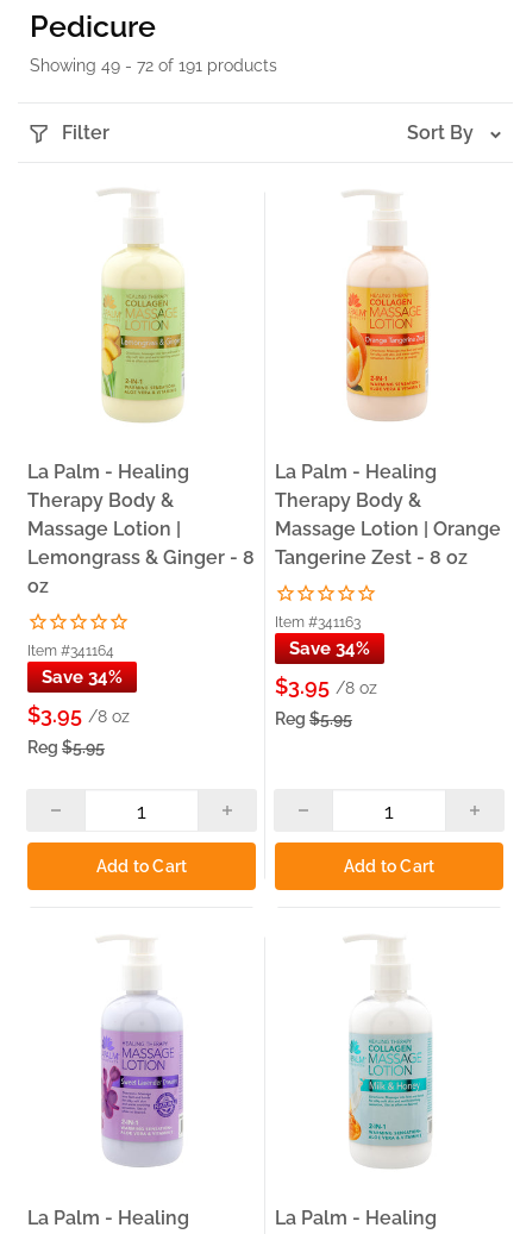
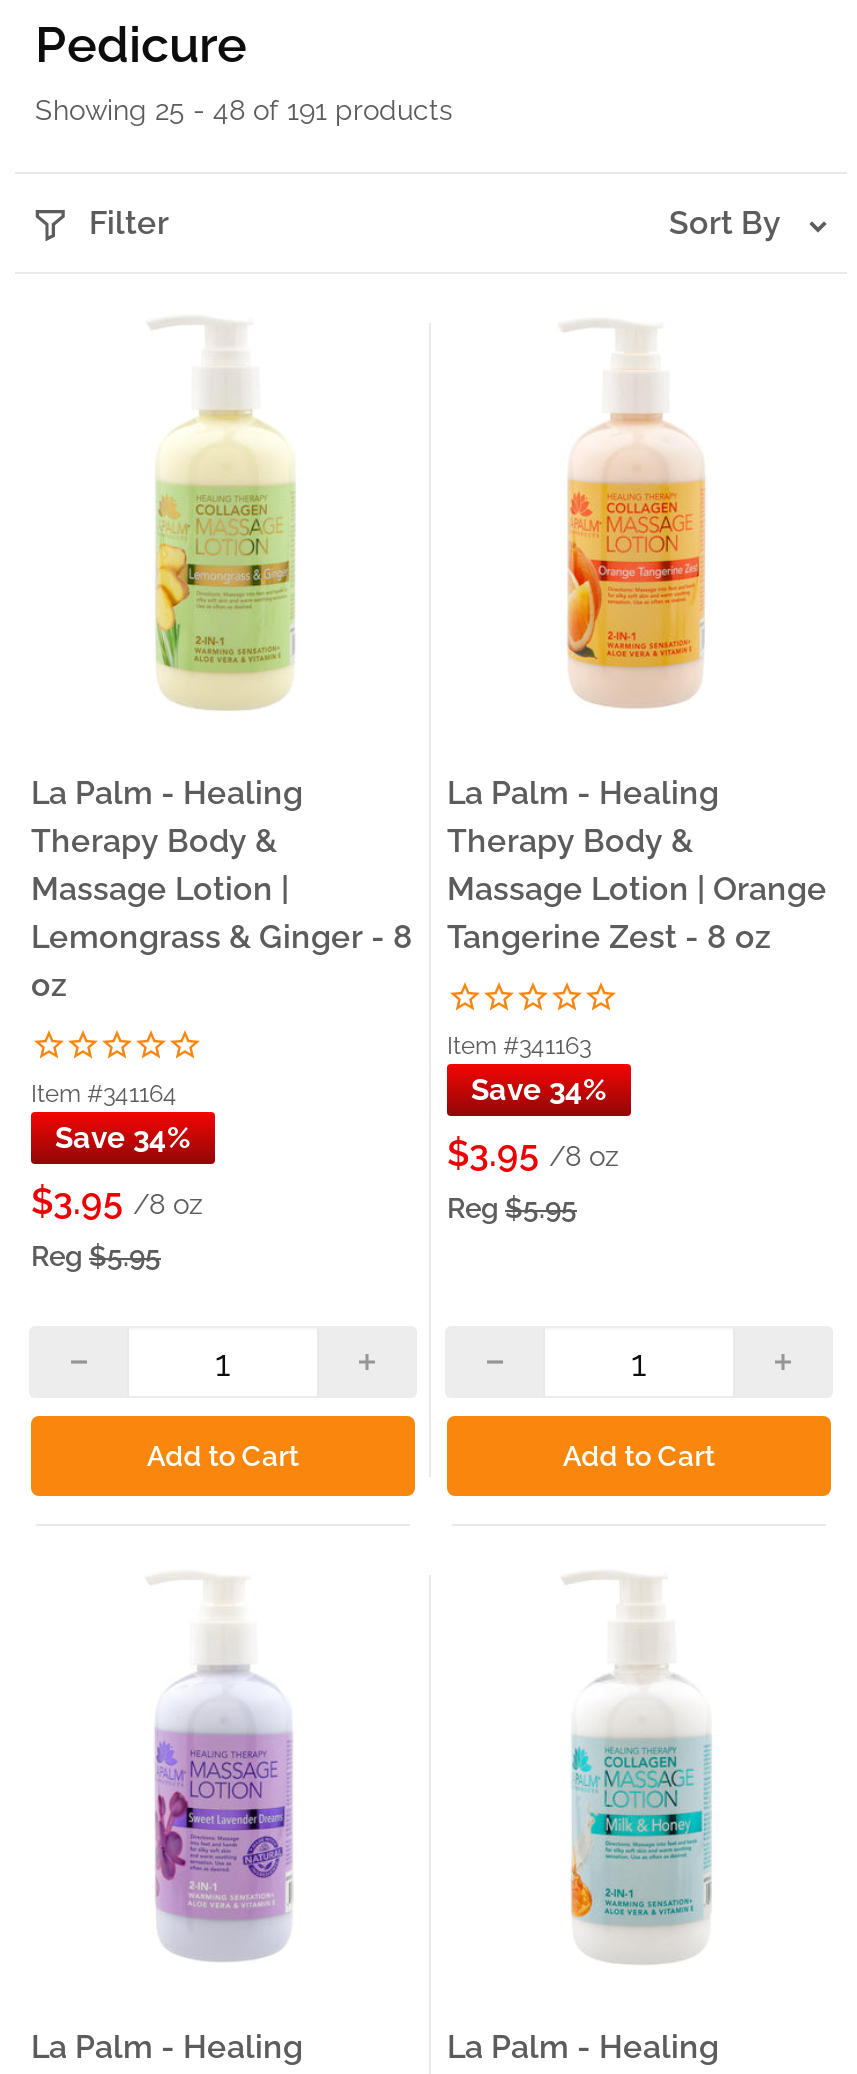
- Showing 49 - 72 of 191 products
+ Showing 25 - 48 of 191 products
